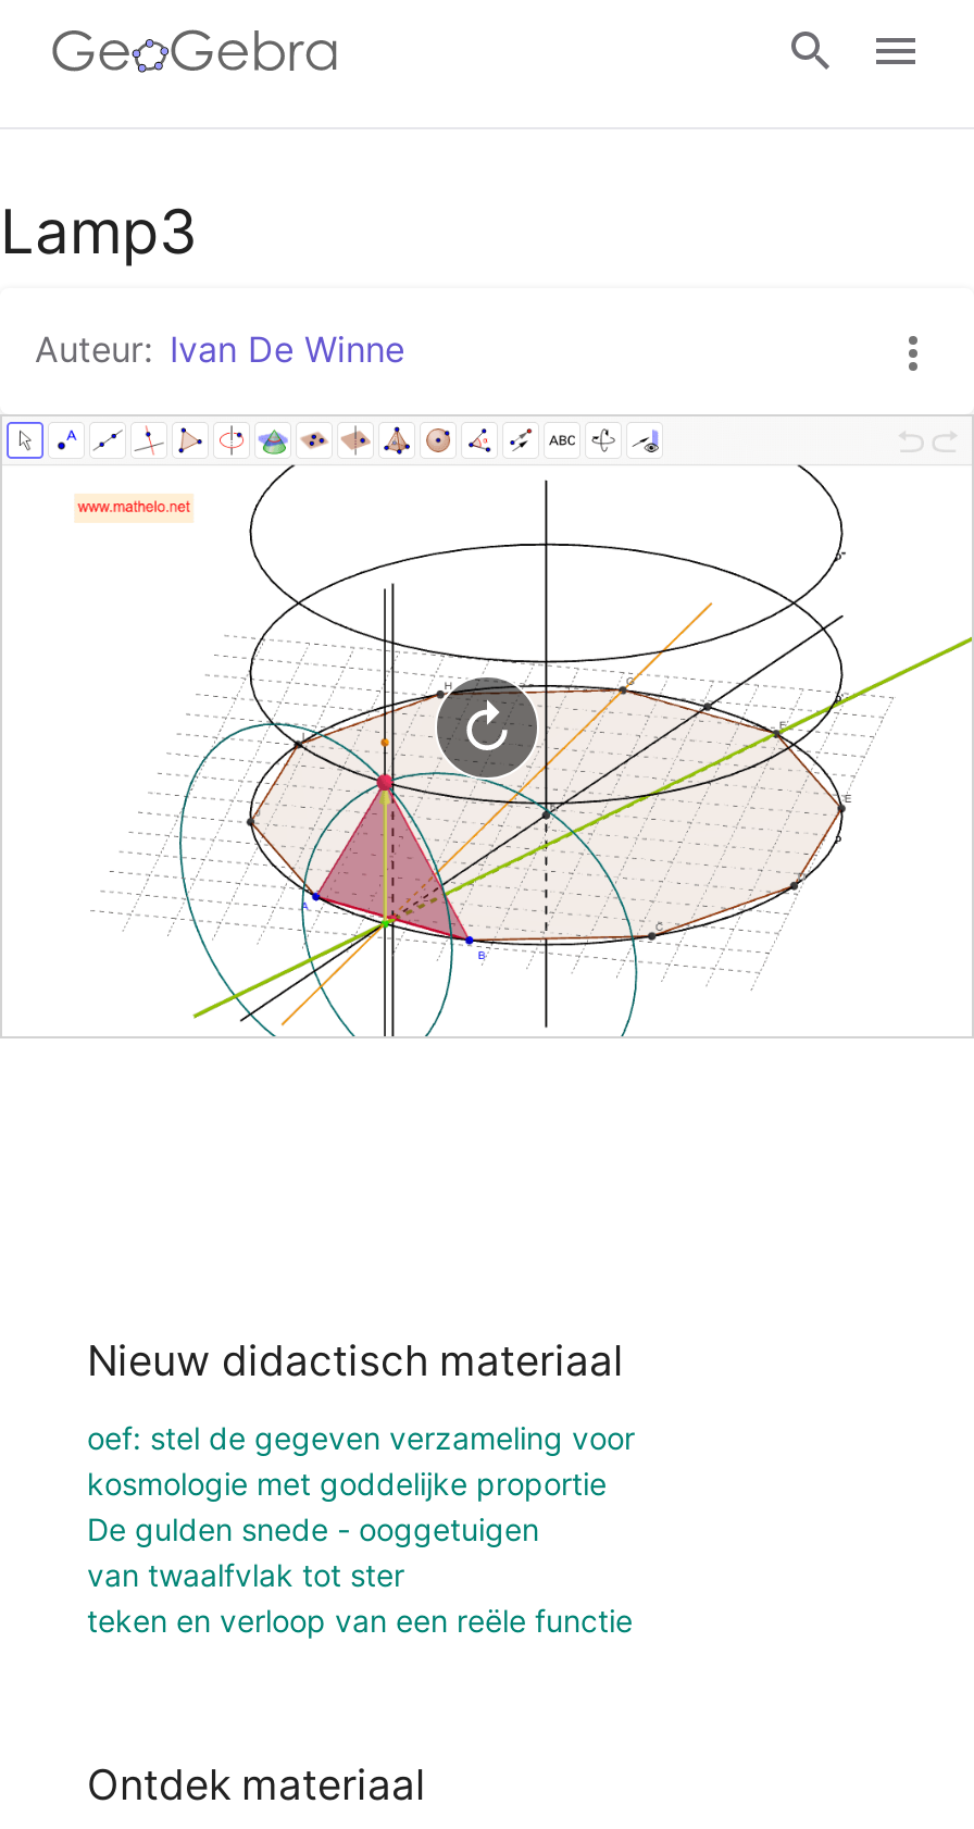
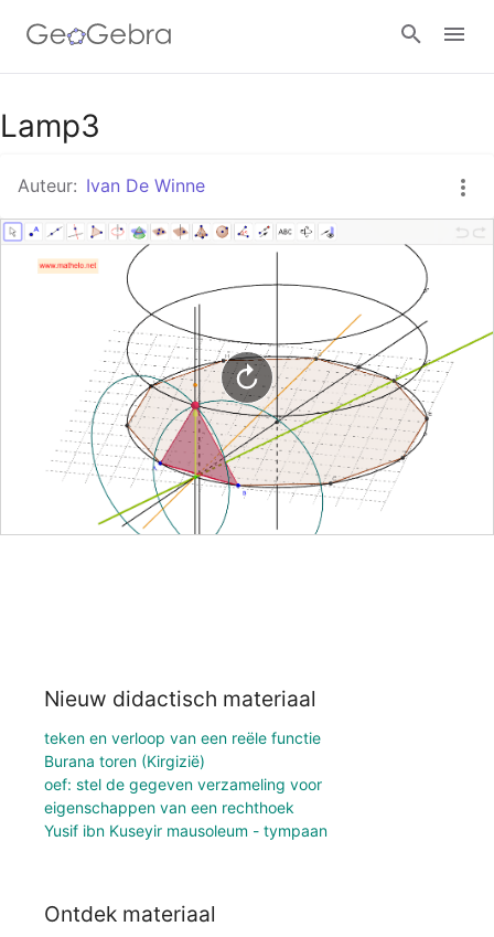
moved down: oef: stel de gegeven verzameling voor

- kosmologie met goddelijke proportie
- De gulden snede - ooggetuigen
- van twaalfvlak tot ster

moved up: teken en verloop van een reële functie

+ Burana toren (Kirgizië)
+ eigenschappen van een rechthoek
+ Yusif ibn Kuseyir mausoleum - tympaan
